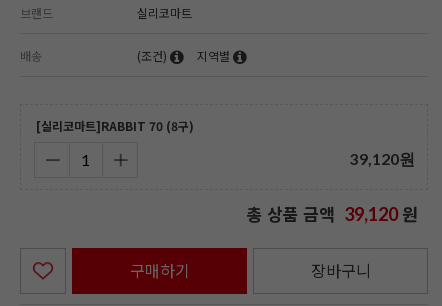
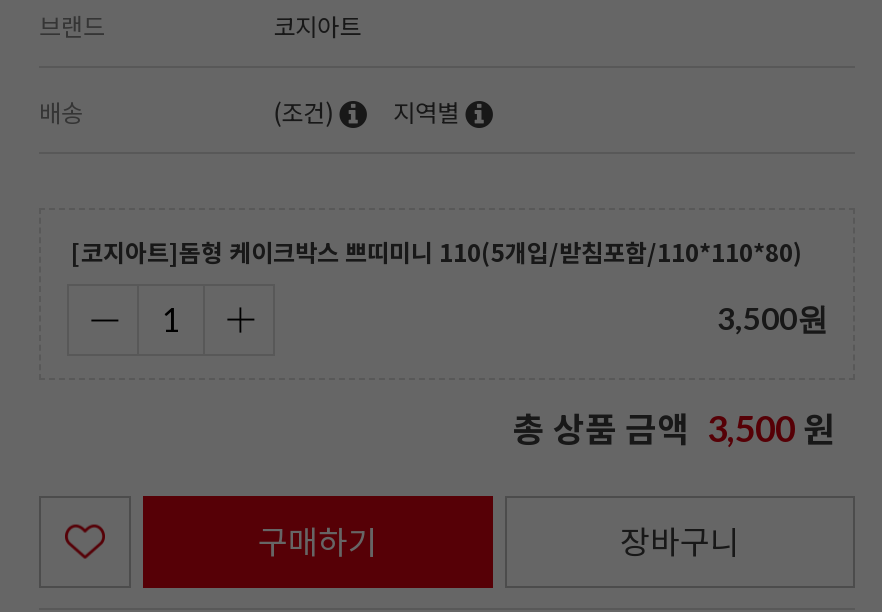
- 실리코마트
+ 코지아트

- [실리코마트]RABBIT 70 (8구)
+ [코지아트]돔형 케이크박스 쁘띠미니 110(5개입/받침포함/110*110*80)

- 39,120원
+ 3,500원

- 총 상품 금액 39,120 원
+ 총 상품 금액 3,500 원
